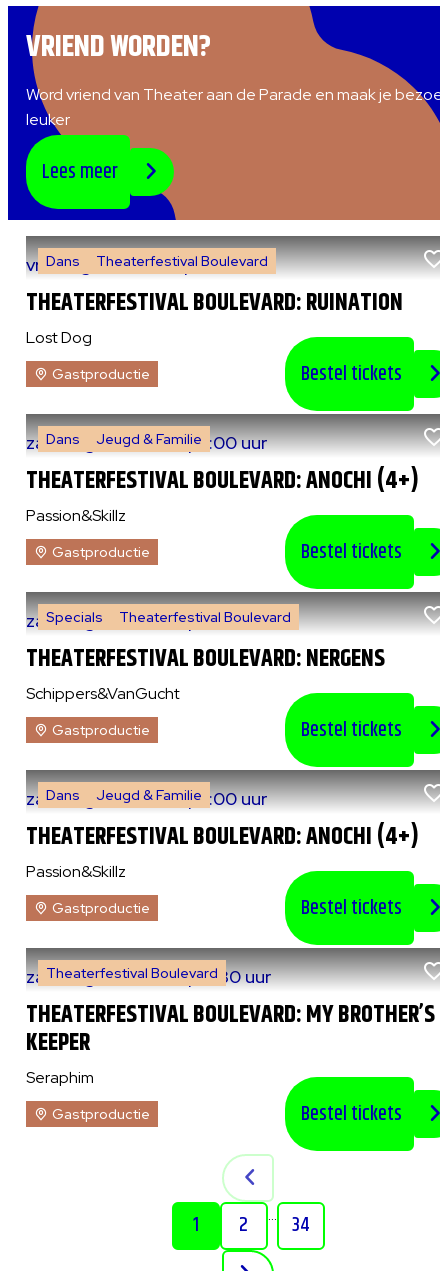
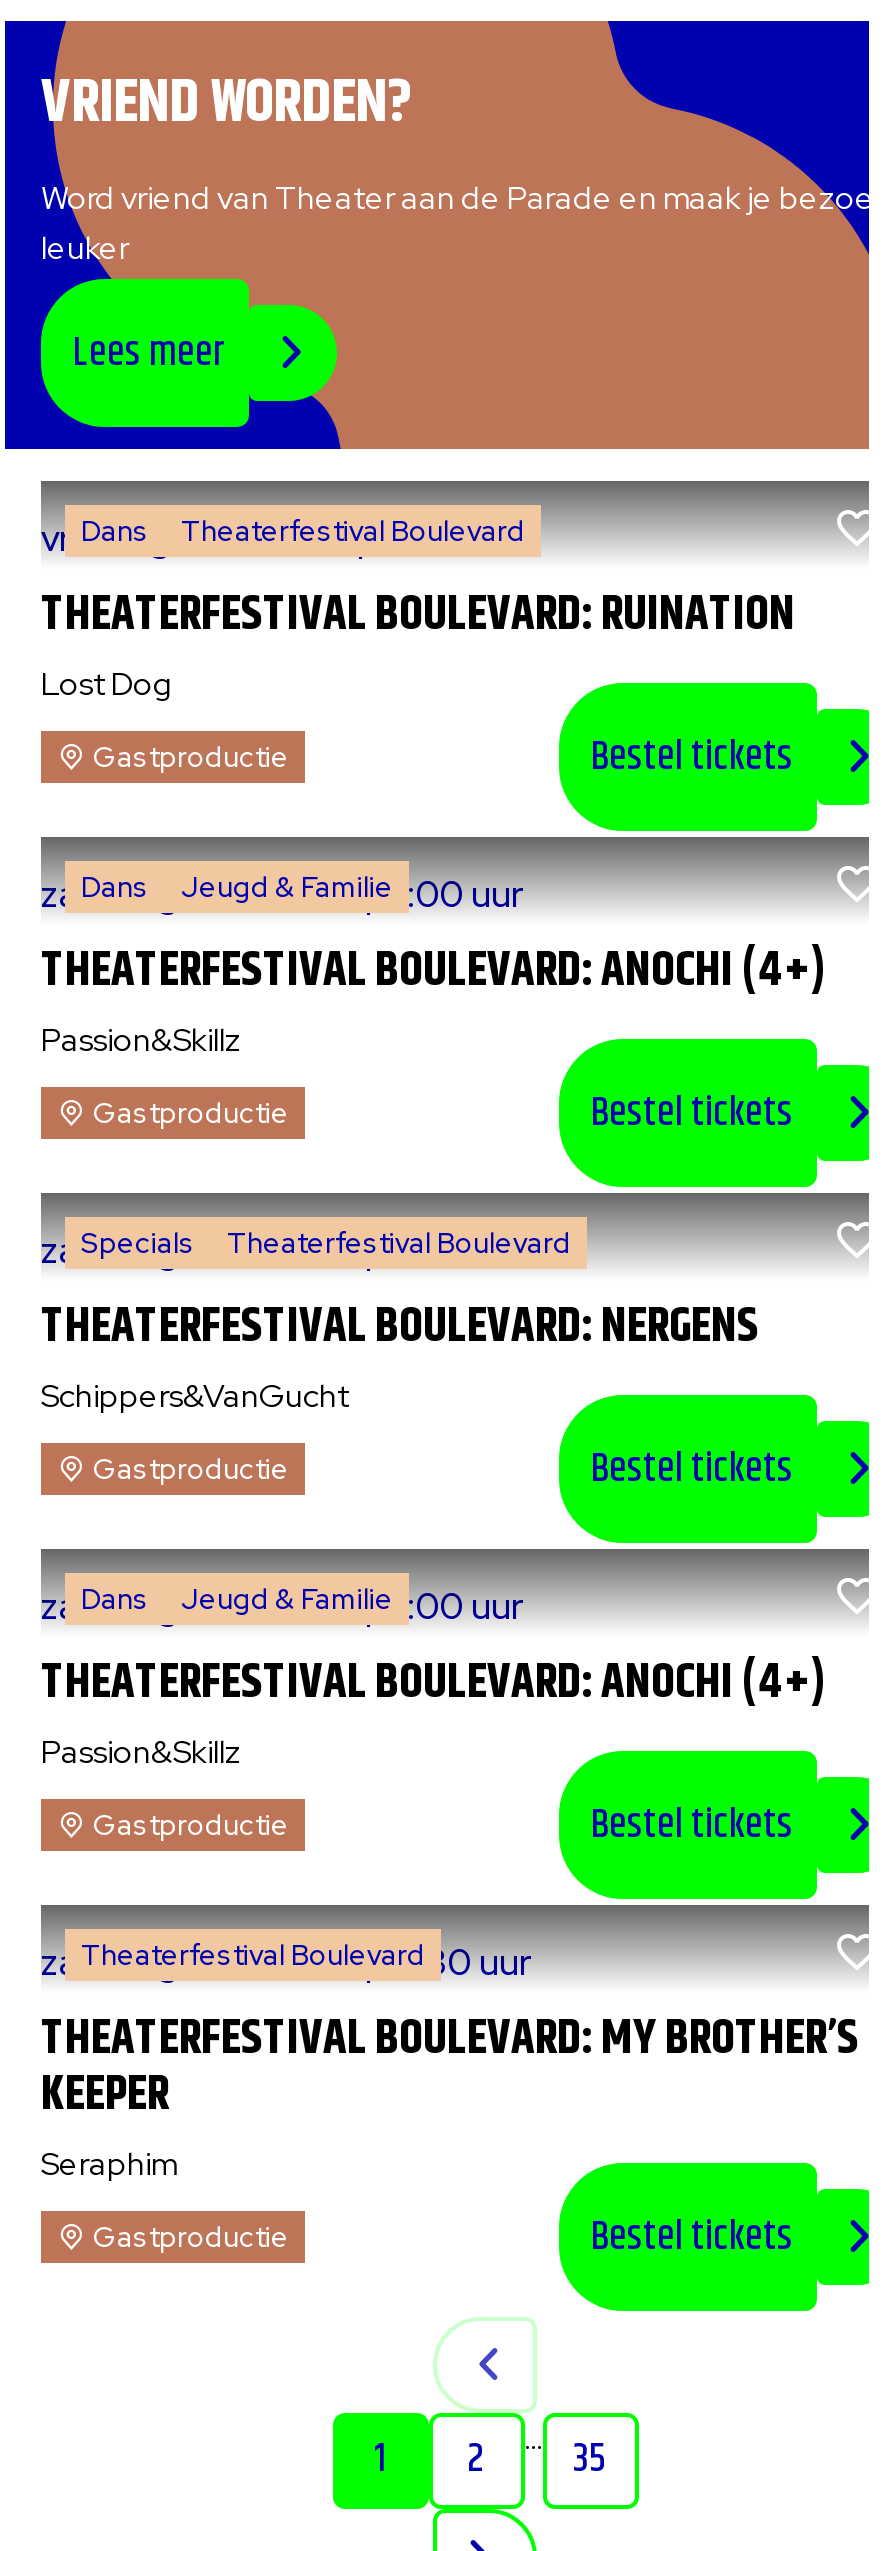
- 34
+ 35
